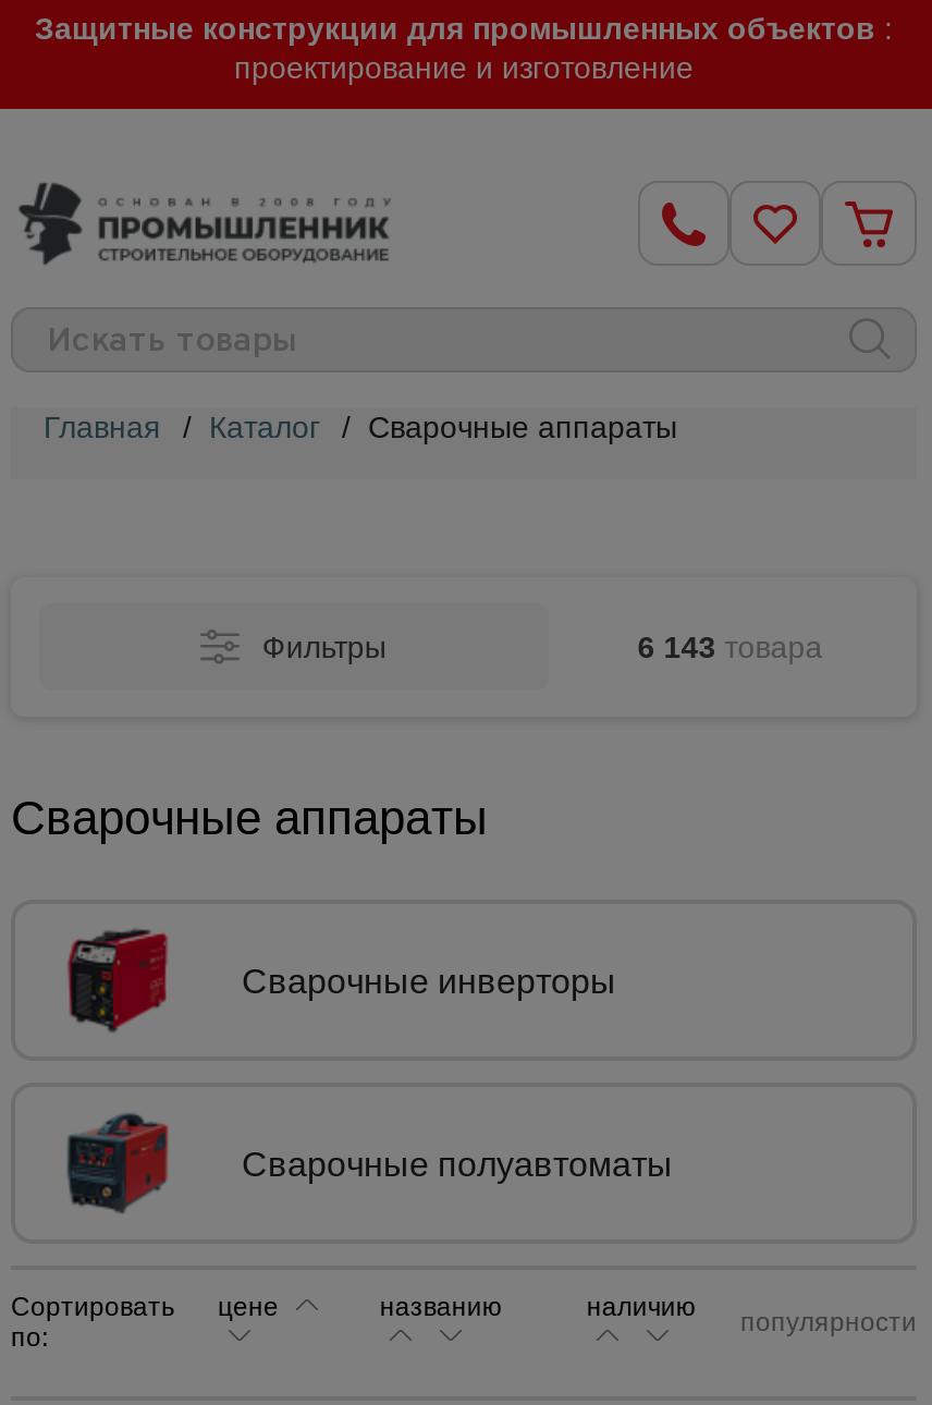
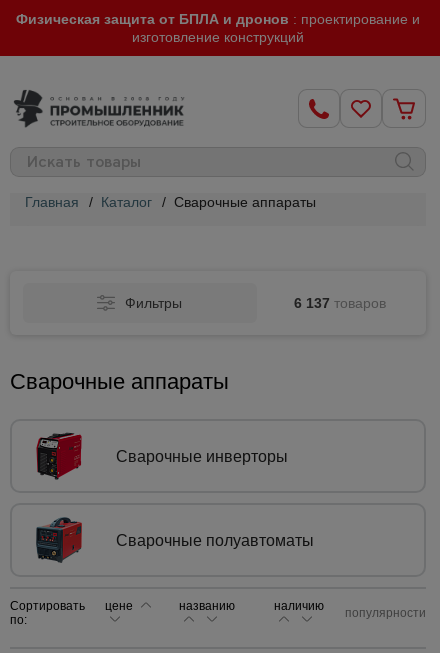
- Защитные конструкции для промышленных объектов:
- проектирование и изготовление
+ Физическая защита от БПЛА и дронов: проектирование и
+ изготовление конструкций

- 6 143 товара
+ 6 137 товаров
